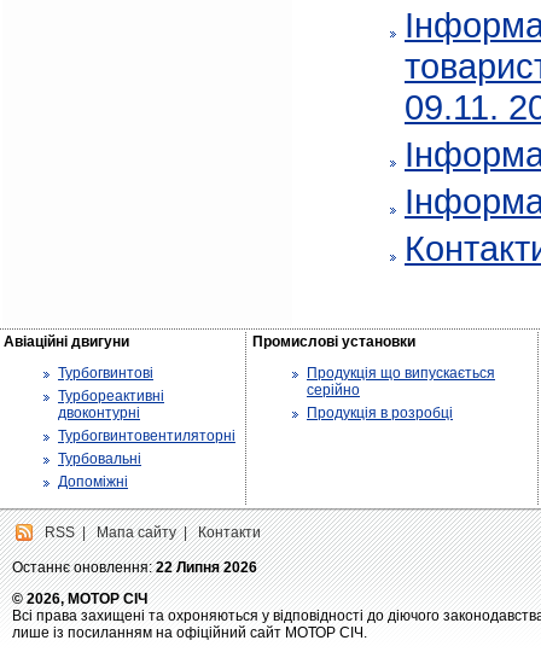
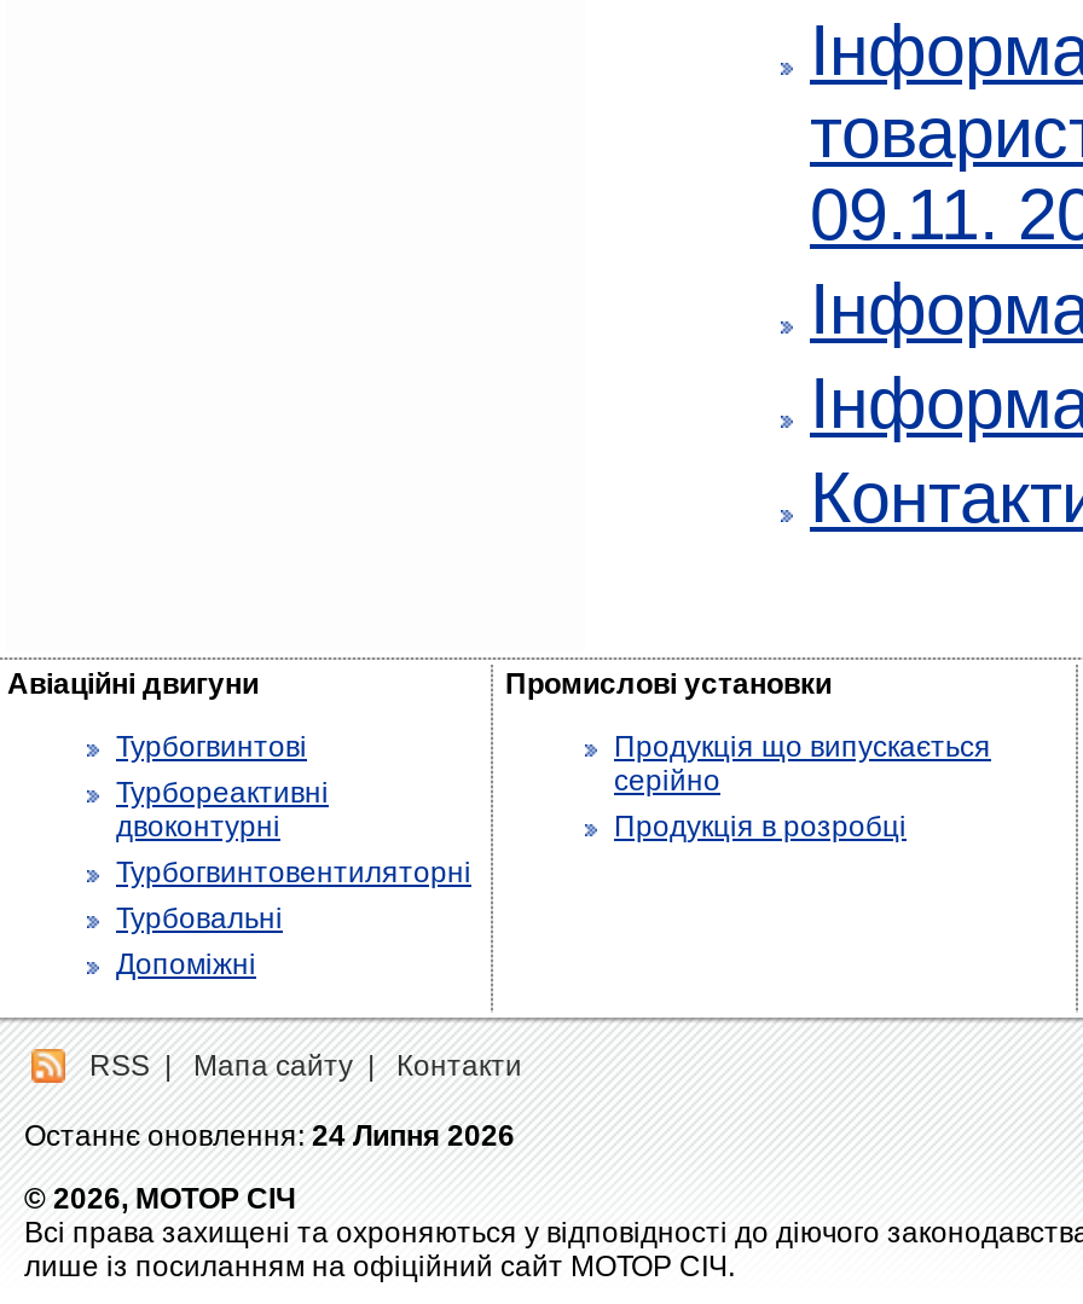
- Останнє оновлення: 22 Липня 2026
+ Останнє оновлення: 24 Липня 2026
